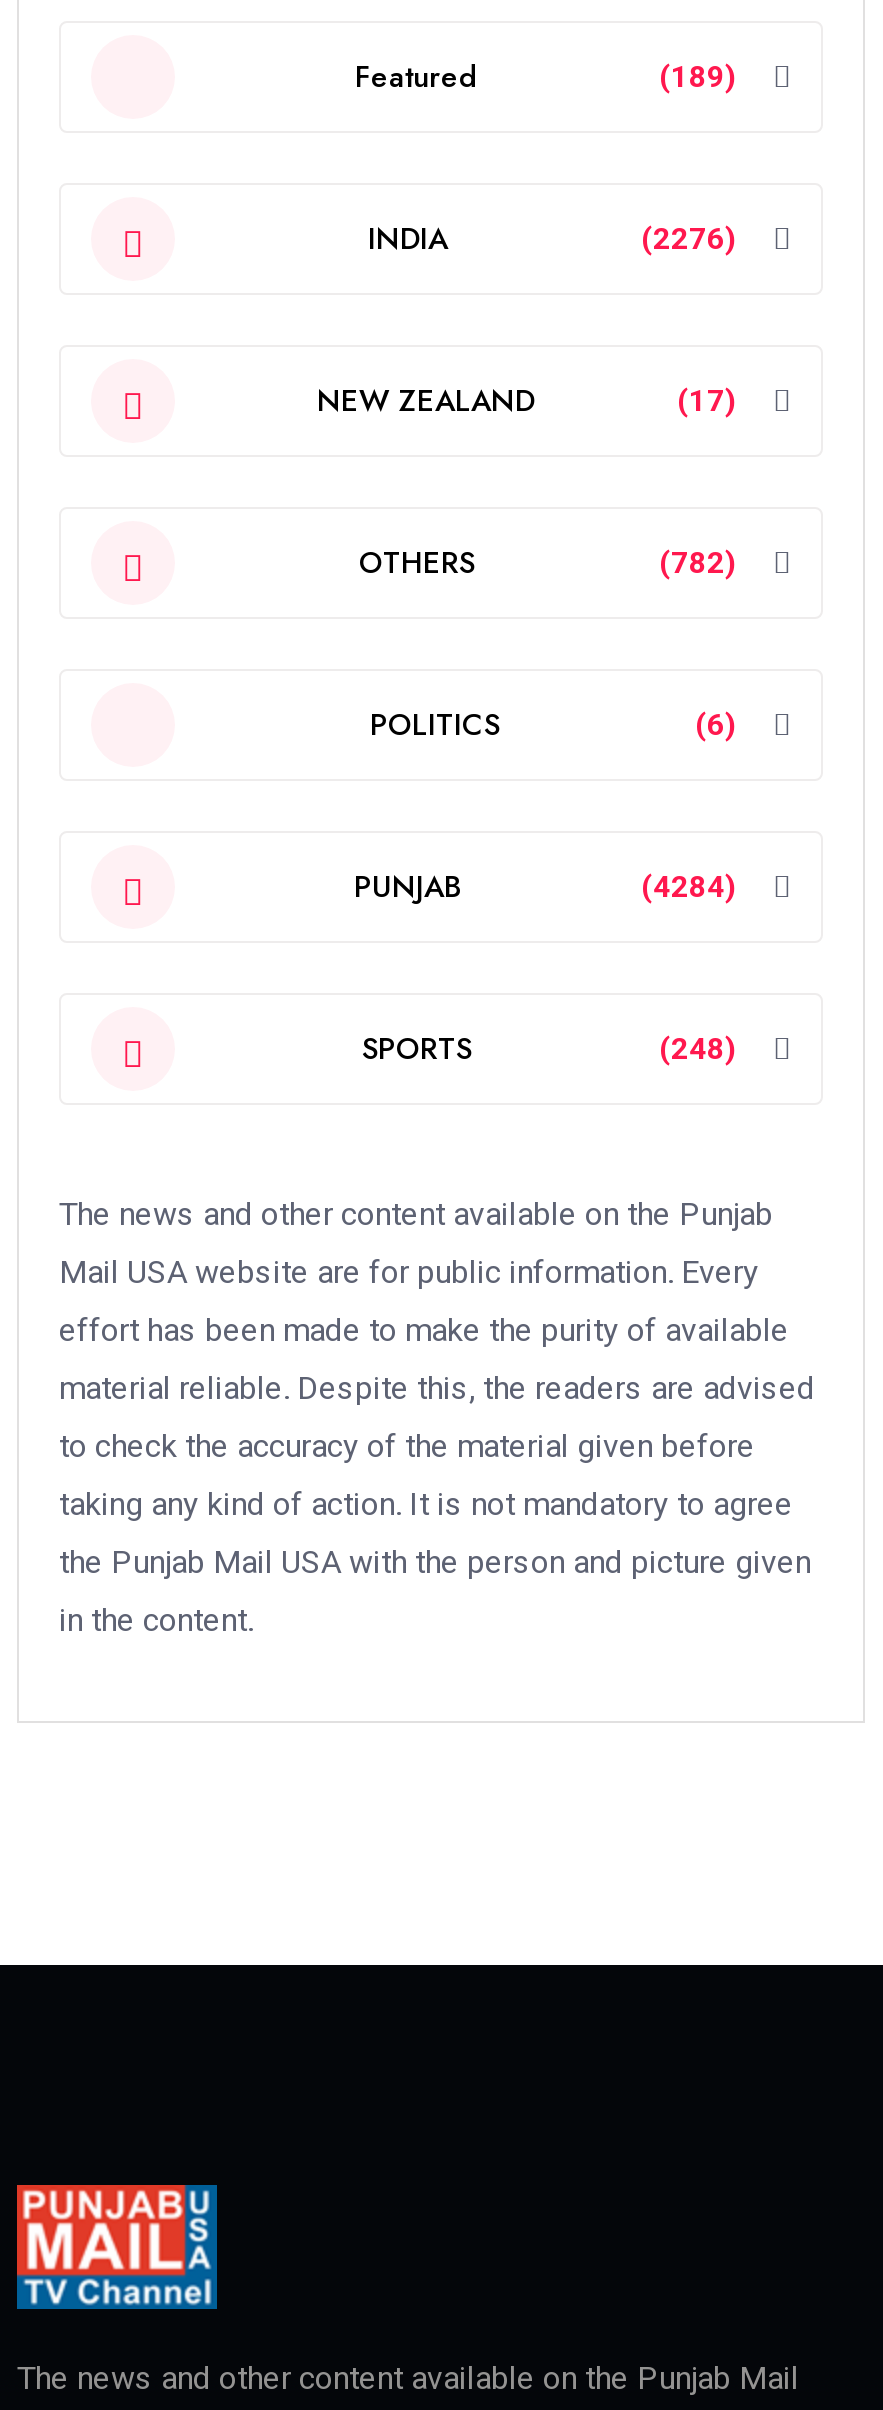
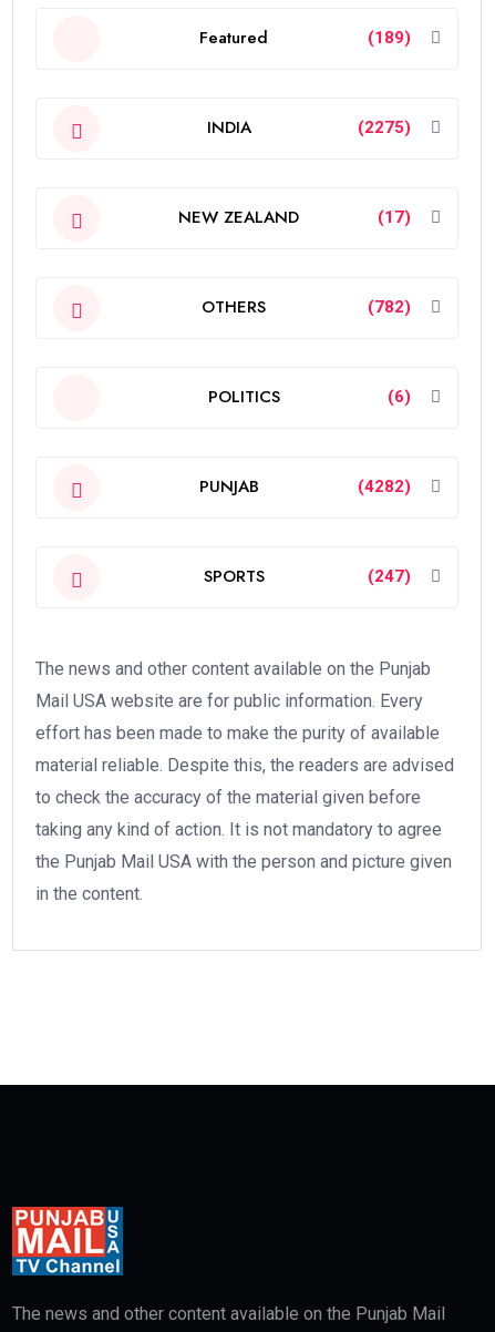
- (2276)
+ (2275)

- (4284)
+ (4282)

- (248)
+ (247)
